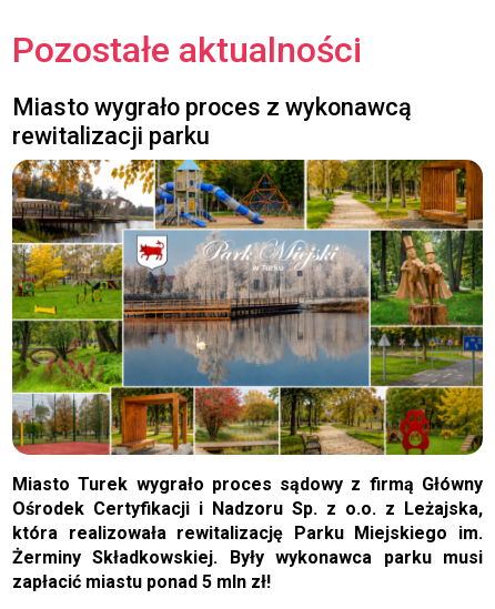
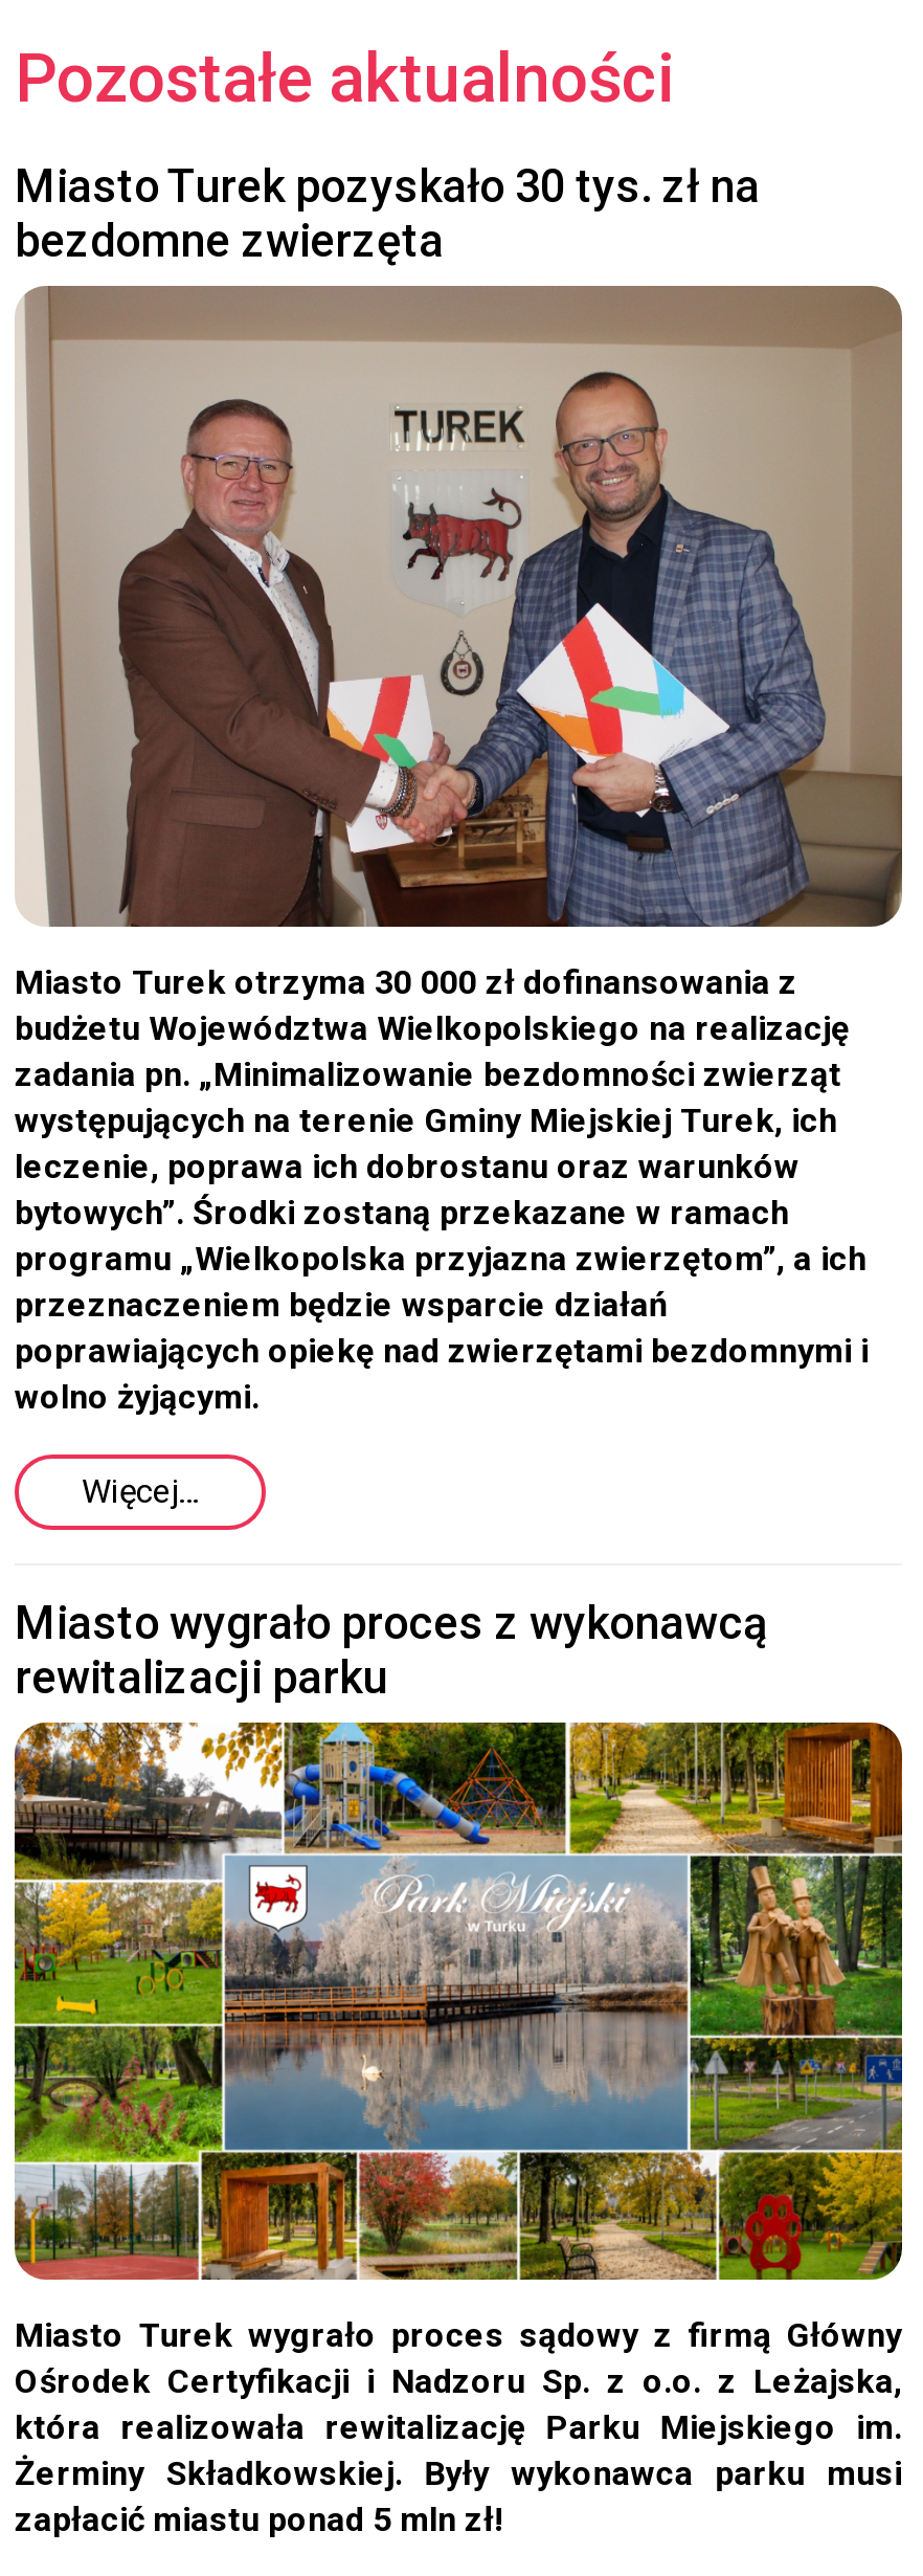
+ Miasto Turek pozyskało 30 tys. zł na
+ bezdomne zwierzęta

+ [image]
+ Miasto Turek otrzyma 30 000 zł dofinansowania z
+ budżetu Województwa Wielkopolskiego na realizację
+ zadania pn. „Minimalizowanie bezdomności zwierząt
+ występujących na terenie Gminy Miejskiej Turek, ich
+ leczenie, poprawa ich dobrostanu oraz warunków
+ bytowych”. Środki zostaną przekazane w ramach
+ programu „Wielkopolska przyjazna zwierzętom”, a ich
+ przeznaczeniem będzie wsparcie działań
+ poprawiających opiekę nad zwierzętami bezdomnymi i
+ wolno żyjącymi.
+ Więcej…
